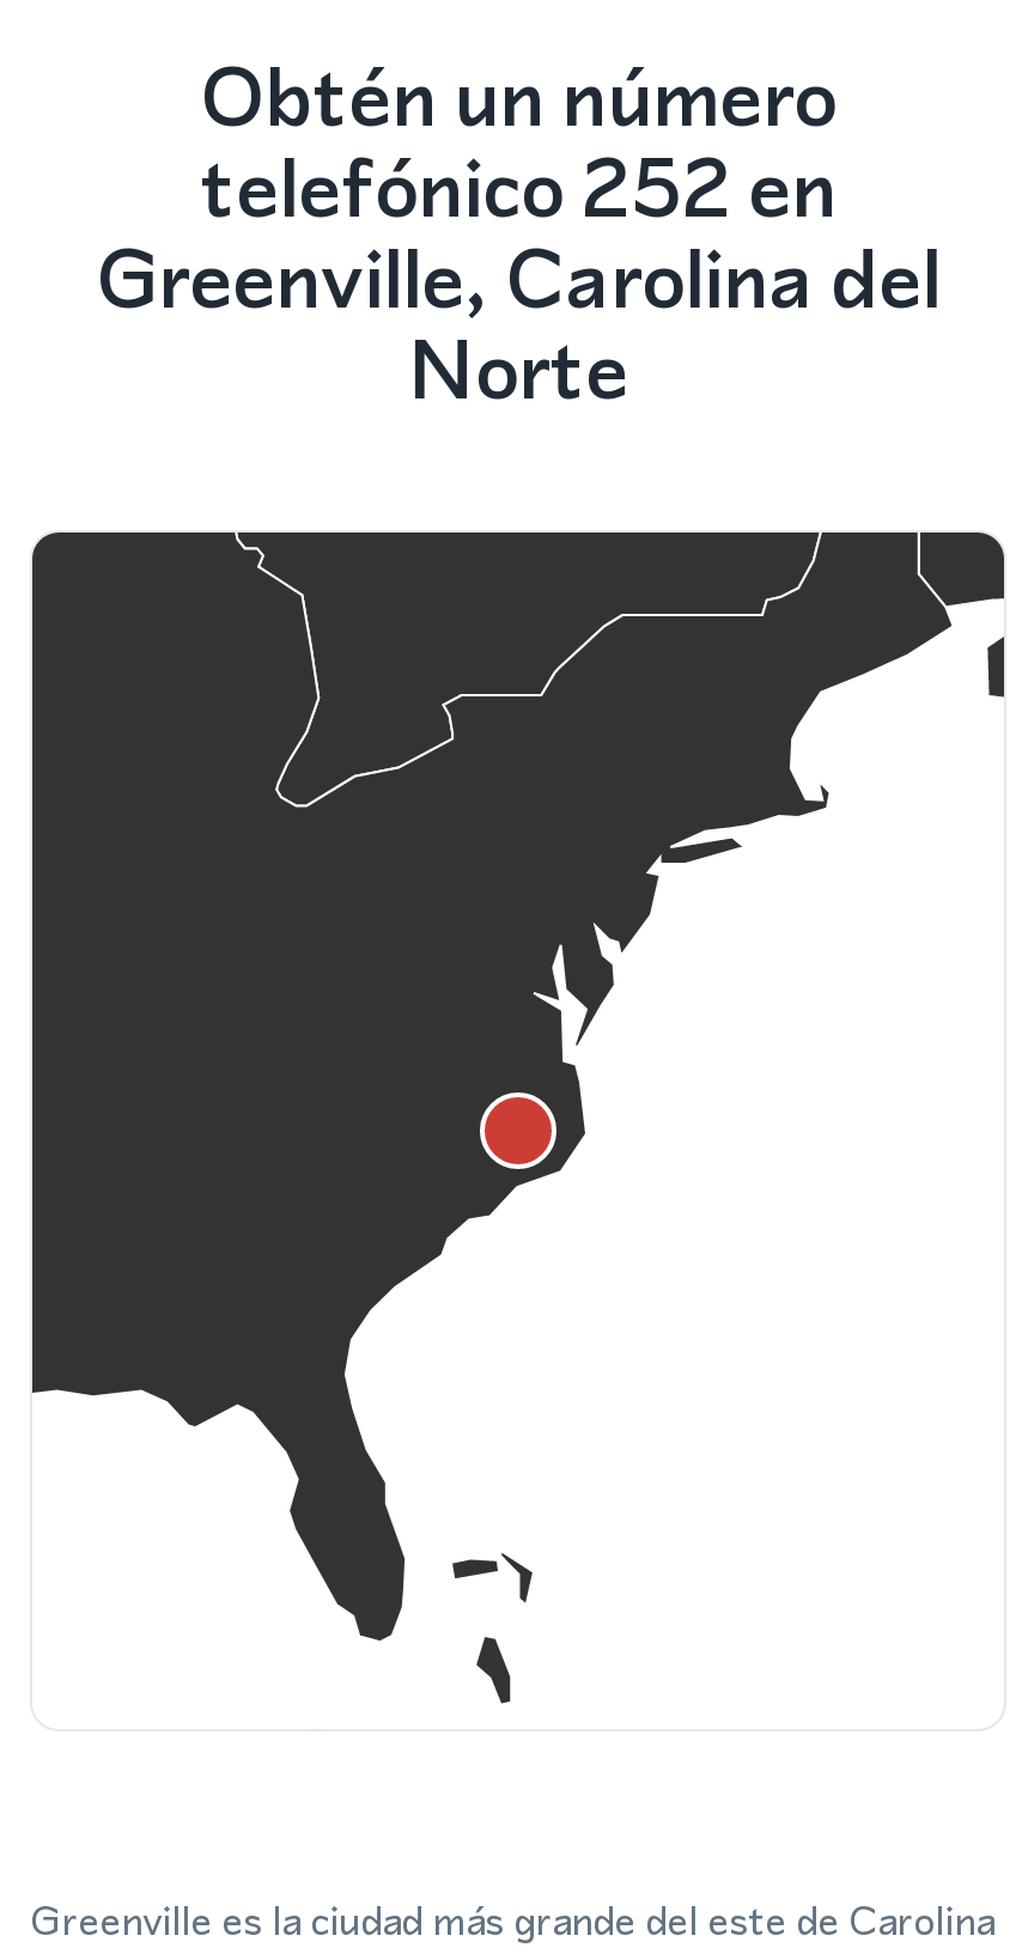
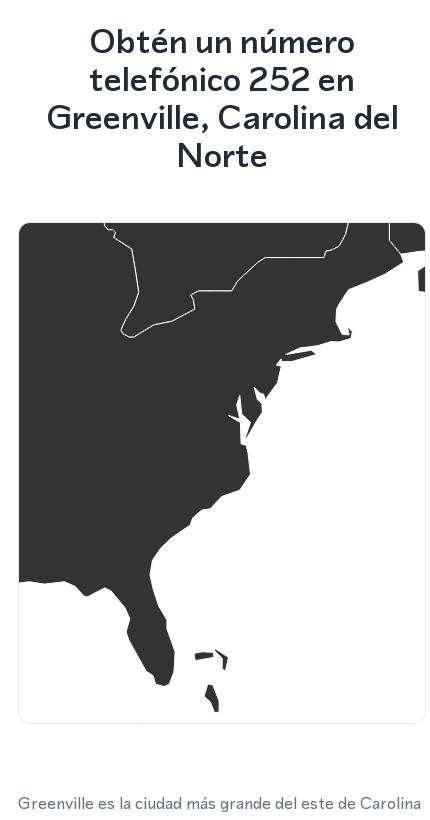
- [image]
